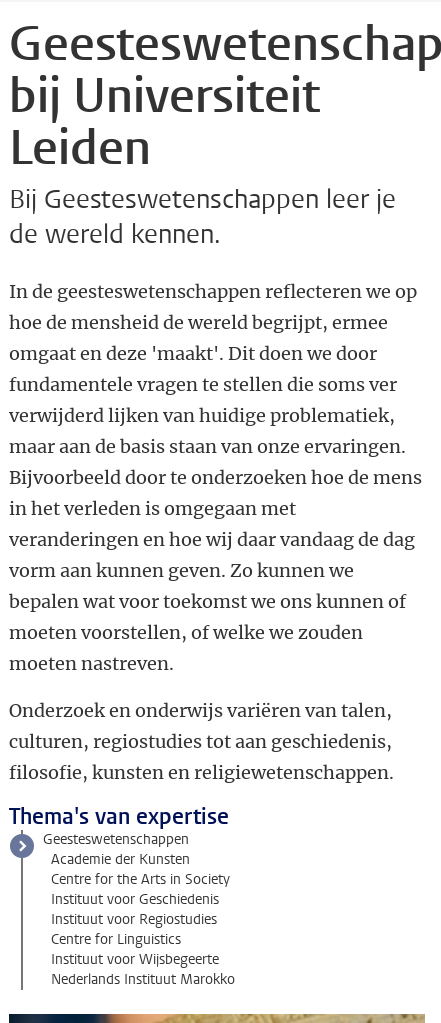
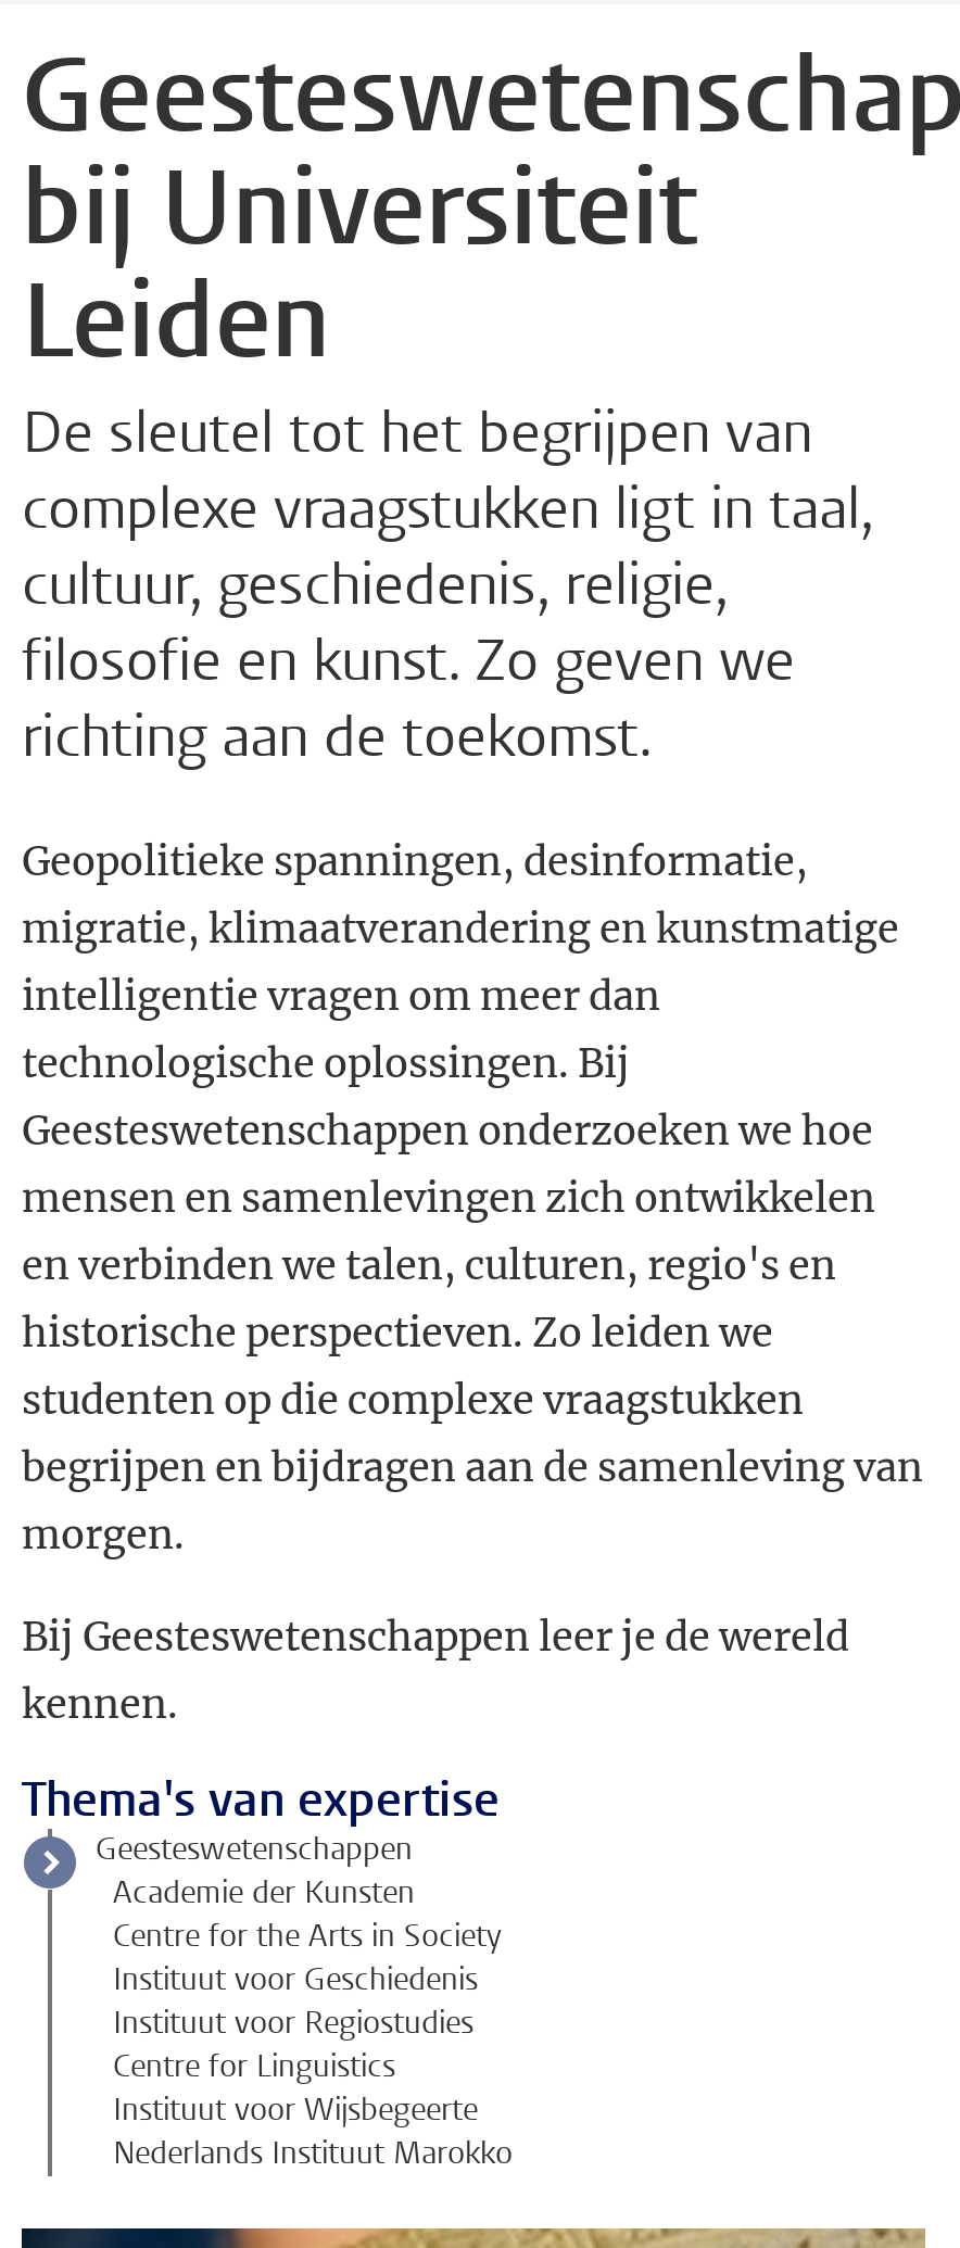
- Bij Geesteswetenschappen leer je
- de wereld kennen.
+ De sleutel tot het begrijpen van
+ complexe vraagstukken ligt in taal,
+ cultuur, geschiedenis, religie,
+ filosofie en kunst. Zo geven we
+ richting aan de toekomst.

- In de geesteswetenschappen reflecteren we op
- hoe de mensheid de wereld begrijpt, ermee
- omgaat en deze 'maakt'. Dit doen we door
- fundamentele vragen te stellen die soms ver
- verwijderd lijken van huidige problematiek,
- maar aan de basis staan van onze ervaringen.
- Bijvoorbeeld door te onderzoeken hoe de mens
- in het verleden is omgegaan met
- veranderingen en hoe wij daar vandaag de dag
- vorm aan kunnen geven. Zo kunnen we
- bepalen wat voor toekomst we ons kunnen of
- moeten voorstellen, of welke we zouden
- moeten nastreven.
+ Geopolitieke spanningen, desinformatie,
+ migratie, klimaatverandering en kunstmatige
+ intelligentie vragen om meer dan
+ technologische oplossingen. Bij
+ Geesteswetenschappen onderzoeken we hoe
+ mensen en samenlevingen zich ontwikkelen
+ en verbinden we talen, culturen, regio's en
+ historische perspectieven. Zo leiden we
+ studenten op die complexe vraagstukken
+ begrijpen en bijdragen aan de samenleving van
+ morgen.

- Onderzoek en onderwijs variëren van talen,
- culturen, regiostudies tot aan geschiedenis,
- filosofie, kunsten en religiewetenschappen.
+ Bij Geesteswetenschappen leer je de wereld
+ kennen.
